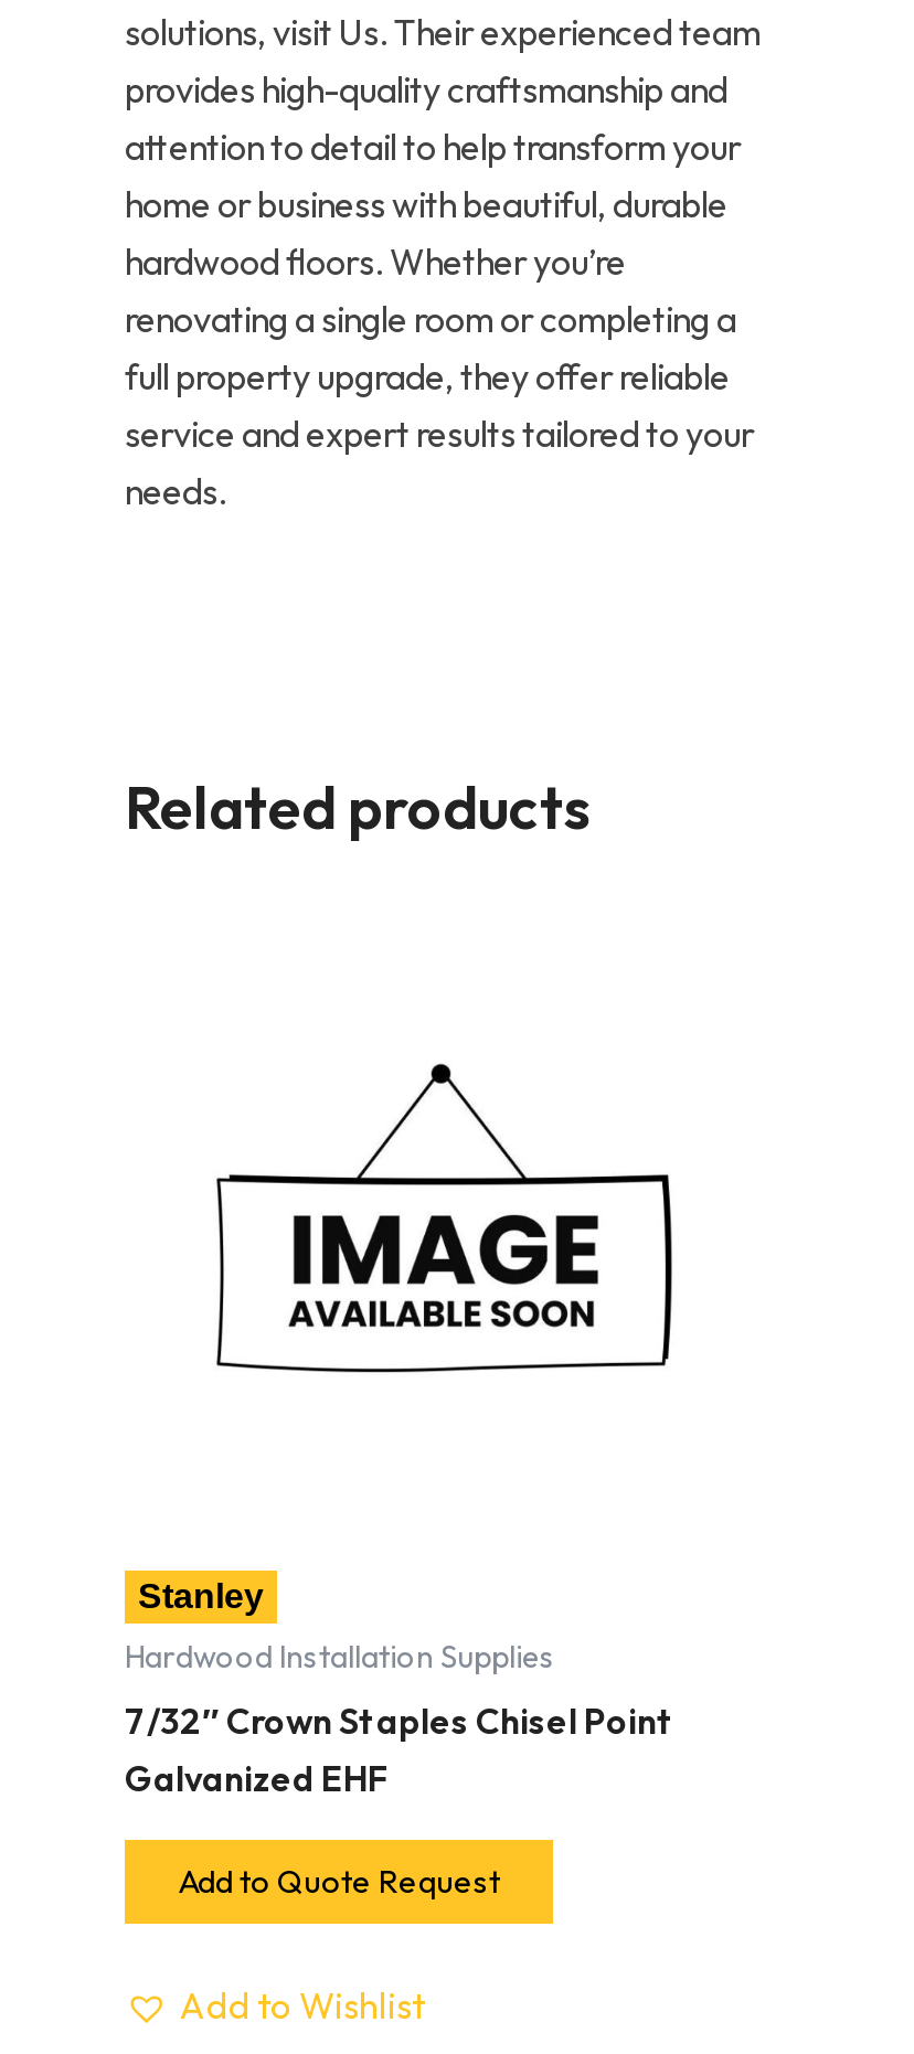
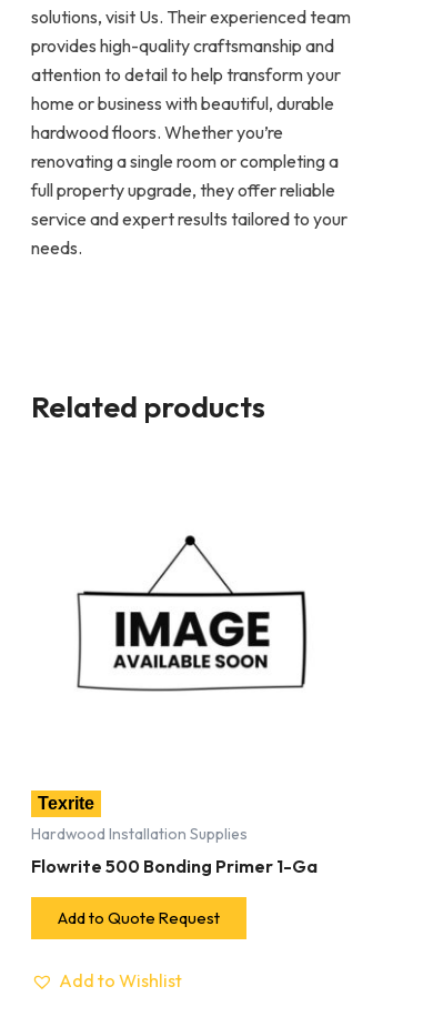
- Stanley
+ Texrite

- 7/32″ Crown Staples Chisel Point
- Galvanized EHF
+ Flowrite 500 Bonding Primer 1-Ga
